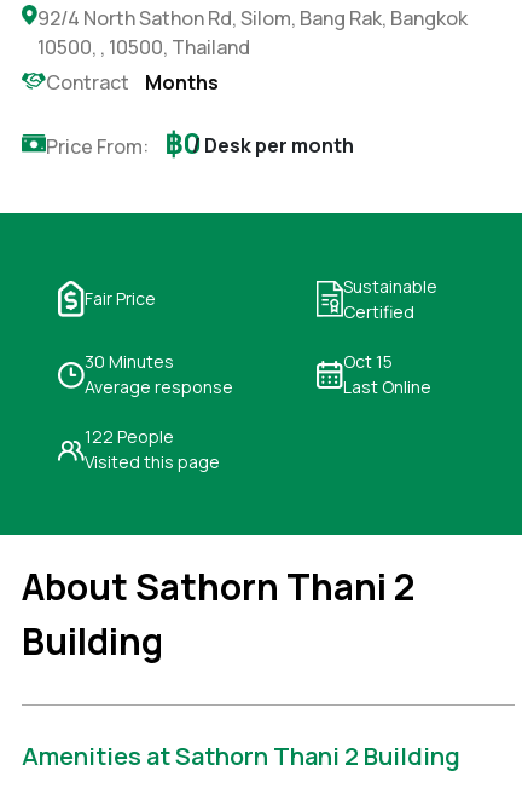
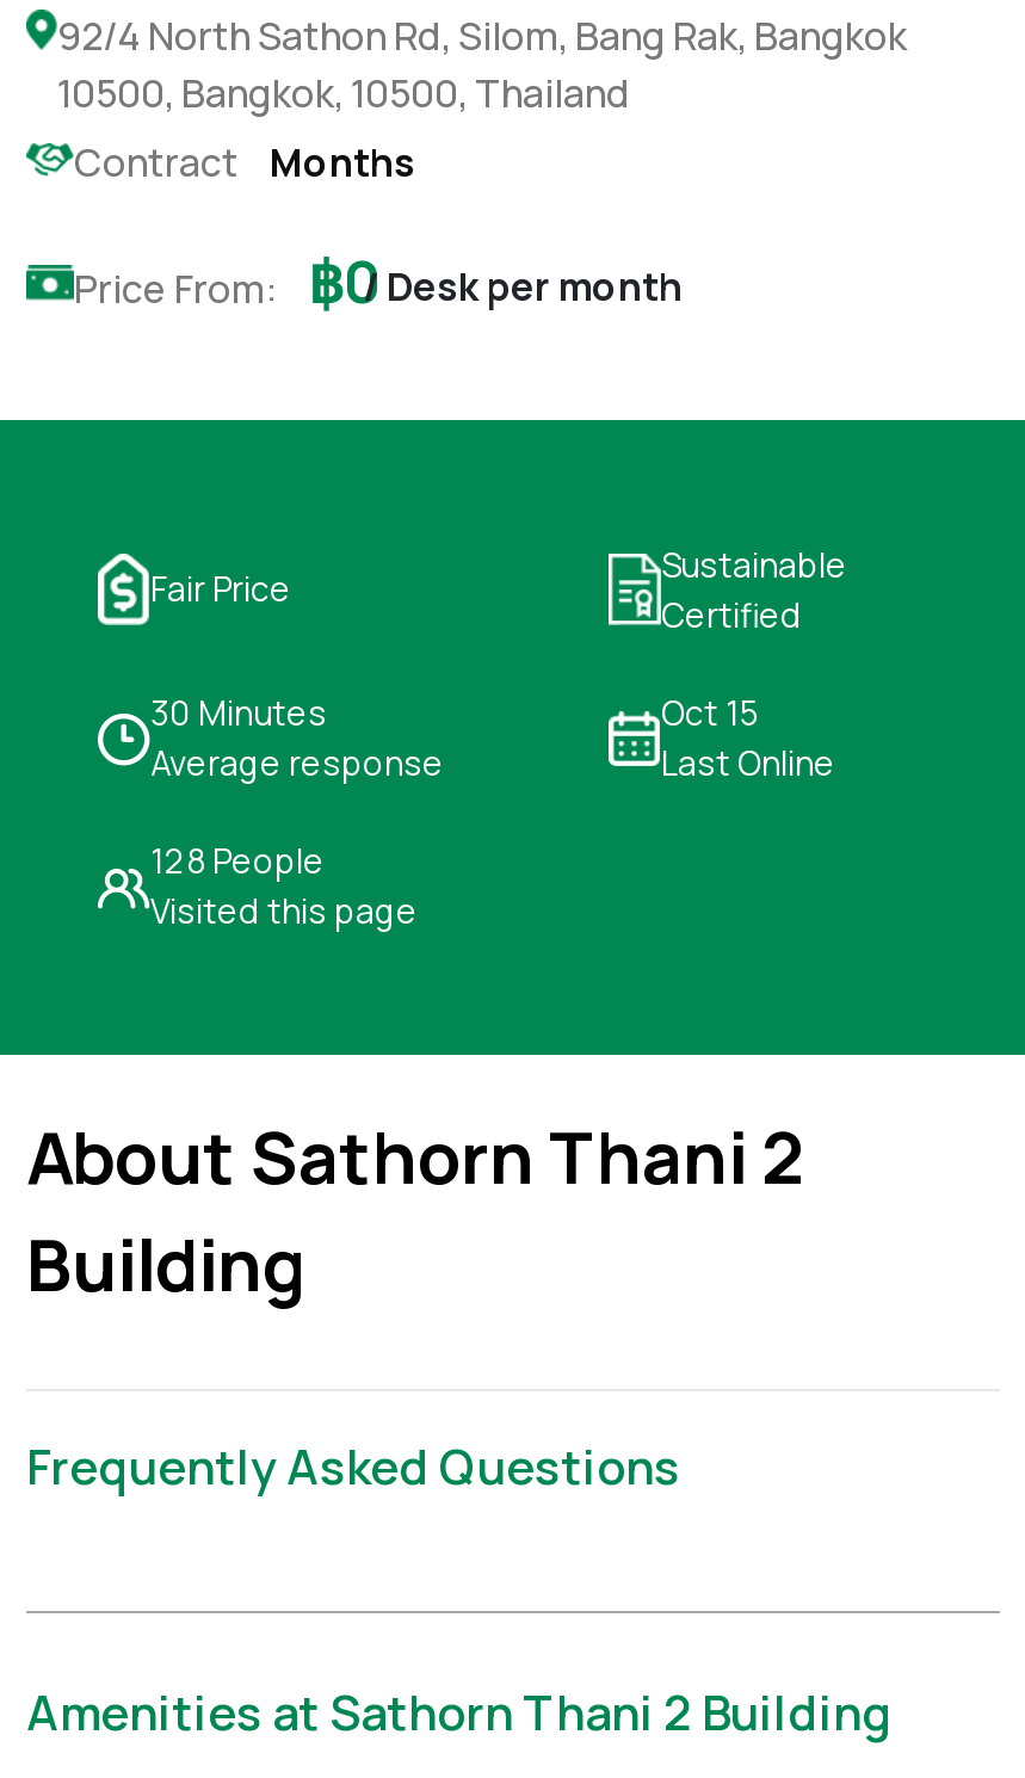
- 10500, , 10500, Thailand
+ 10500, Bangkok, 10500, Thailand

- 122 People
+ 128 People

+ Frequently Asked Questions
